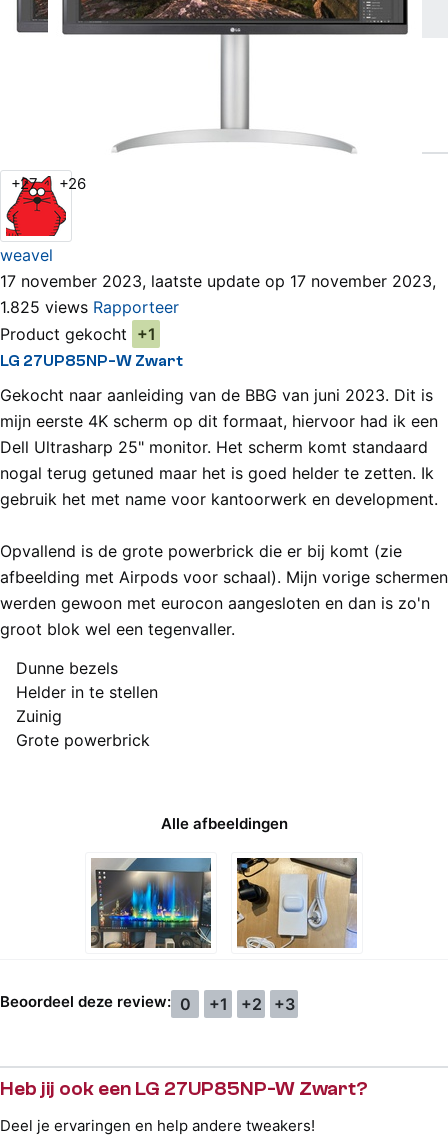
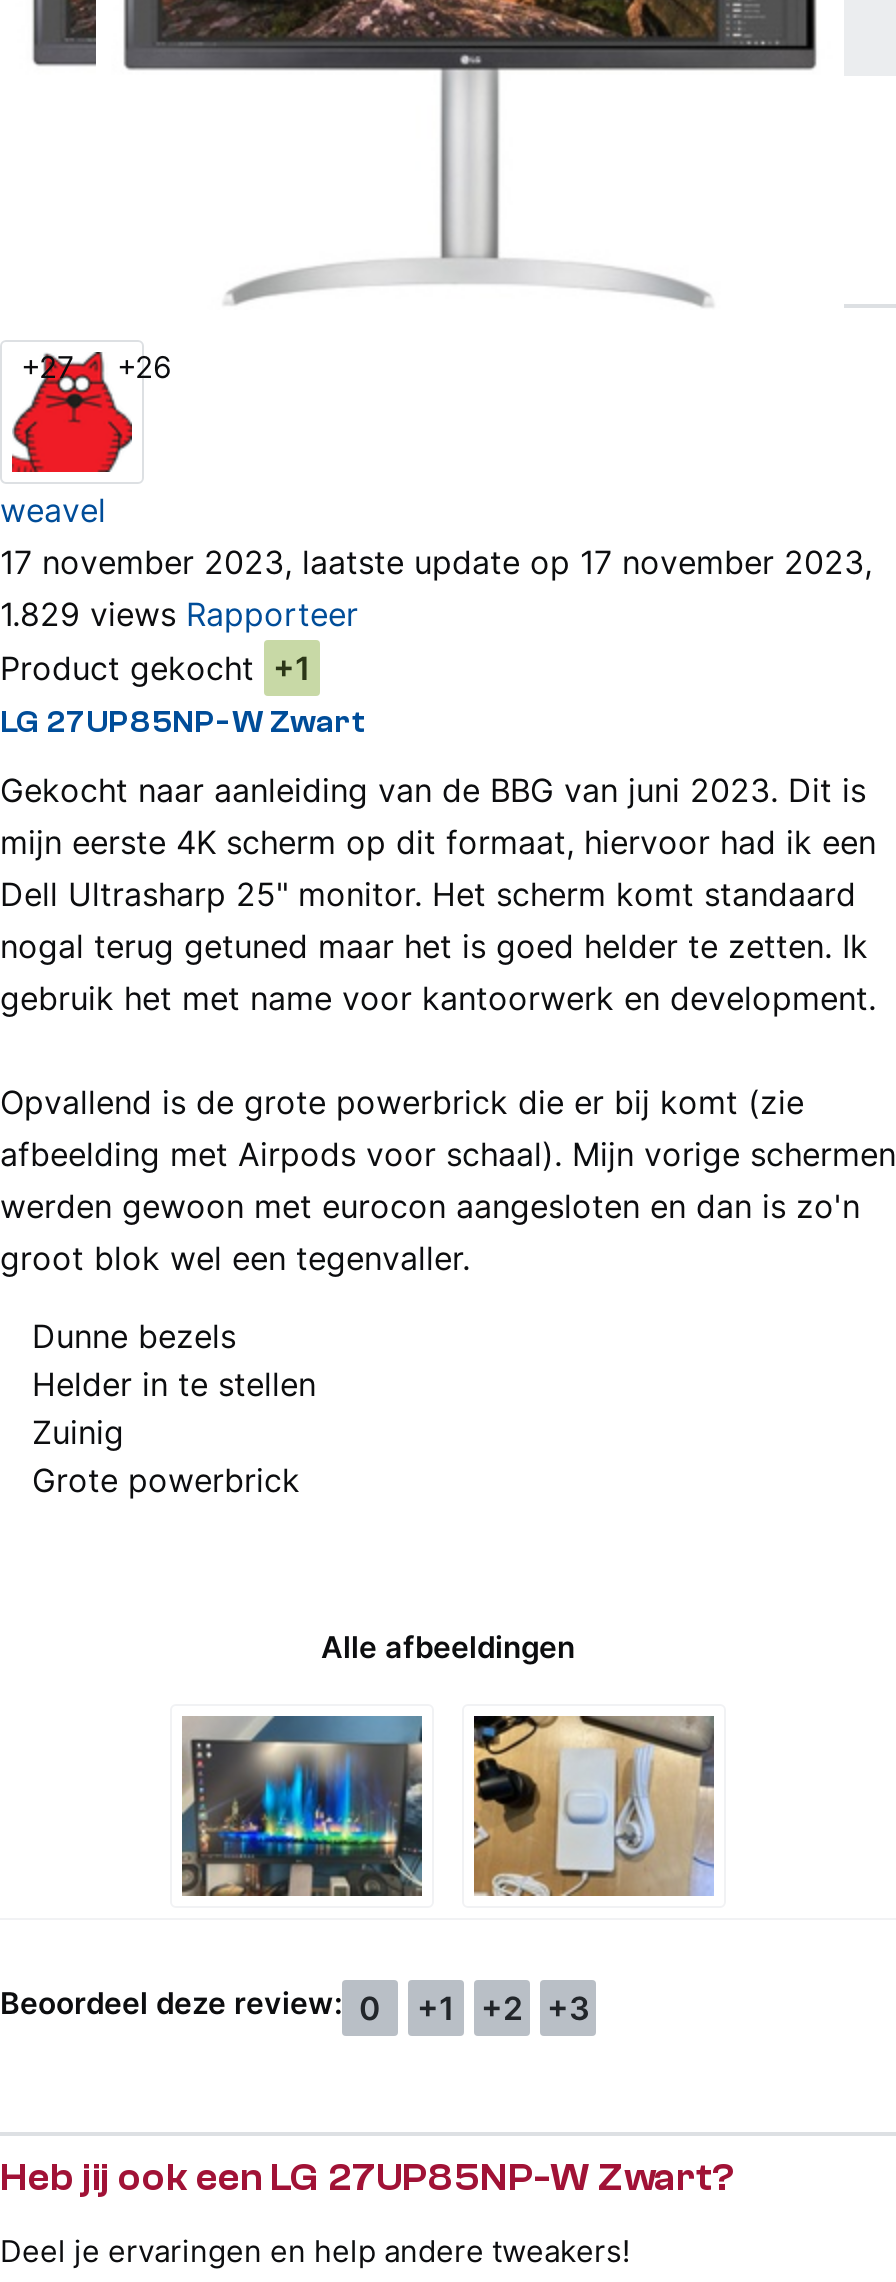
- 1.825 views Rapporteer
+ 1.829 views Rapporteer
